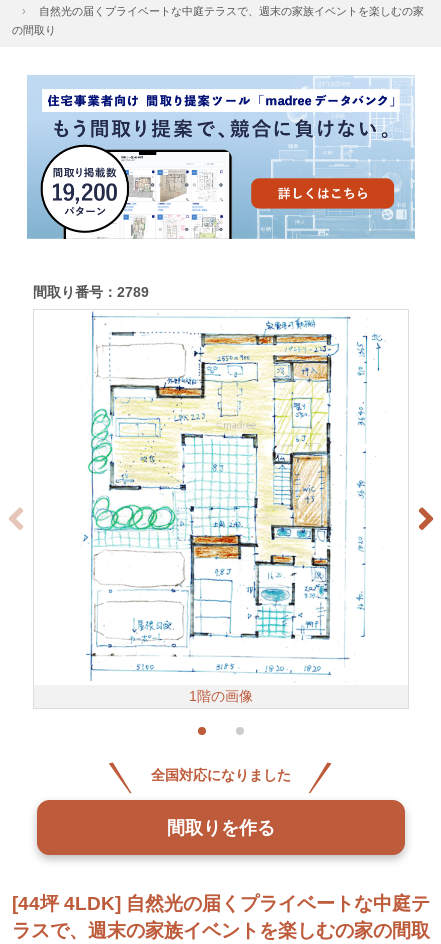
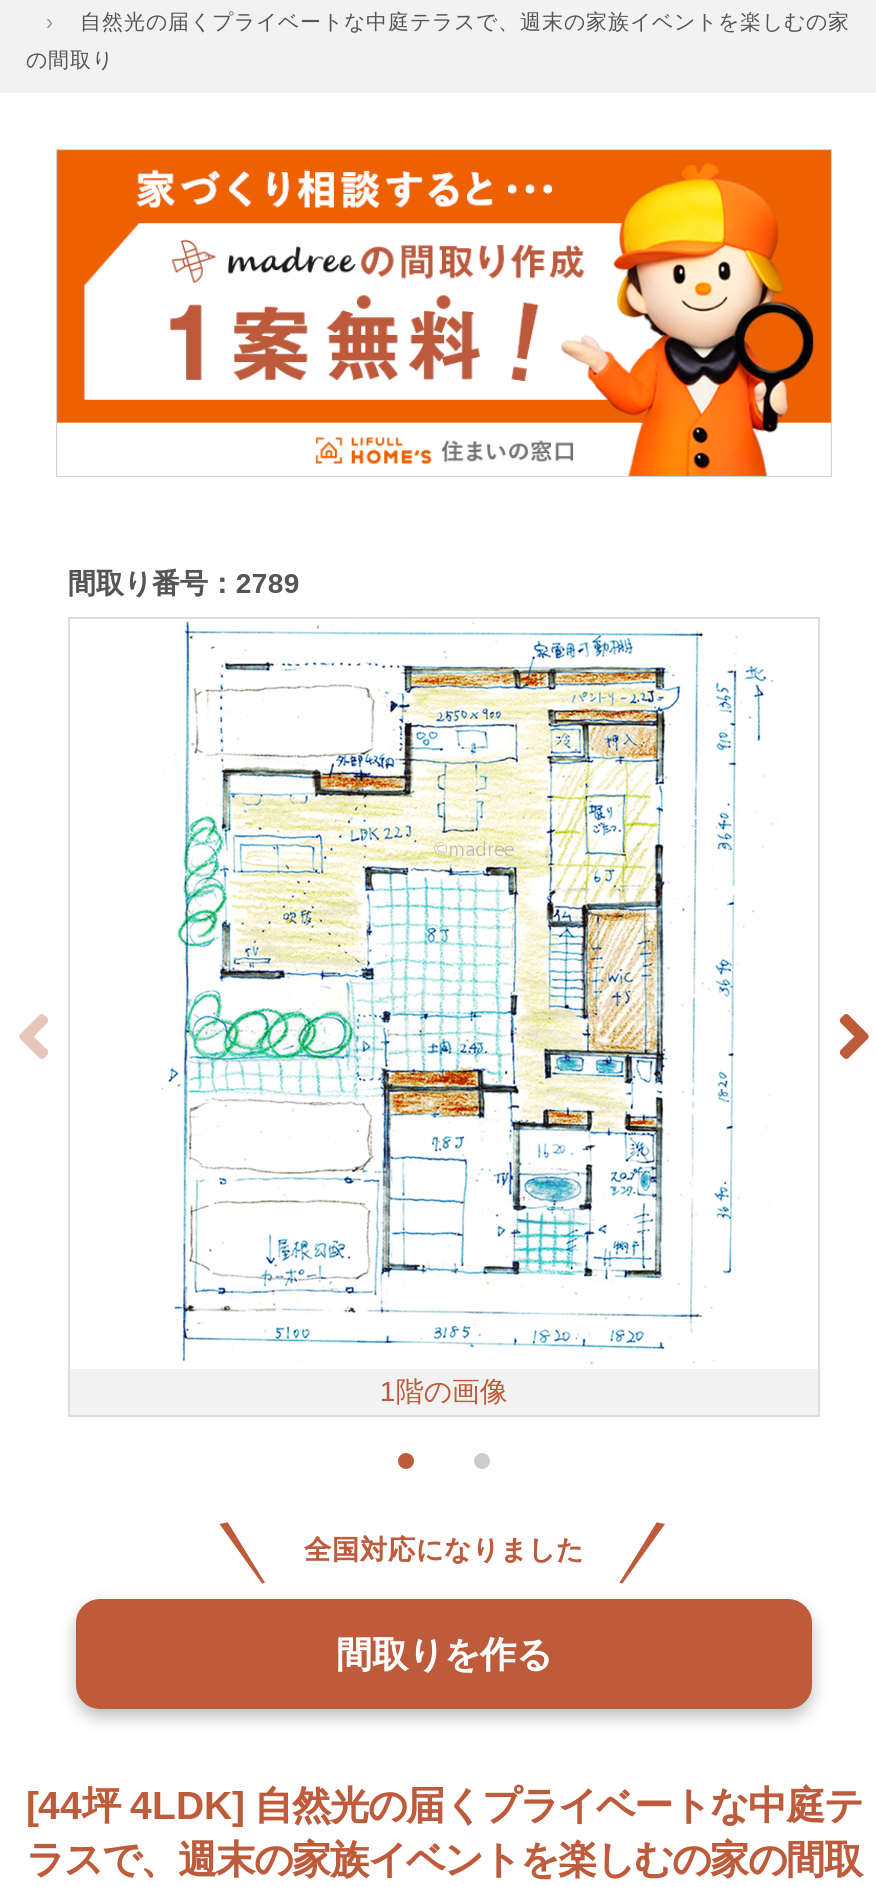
- [image]
+ [image]
